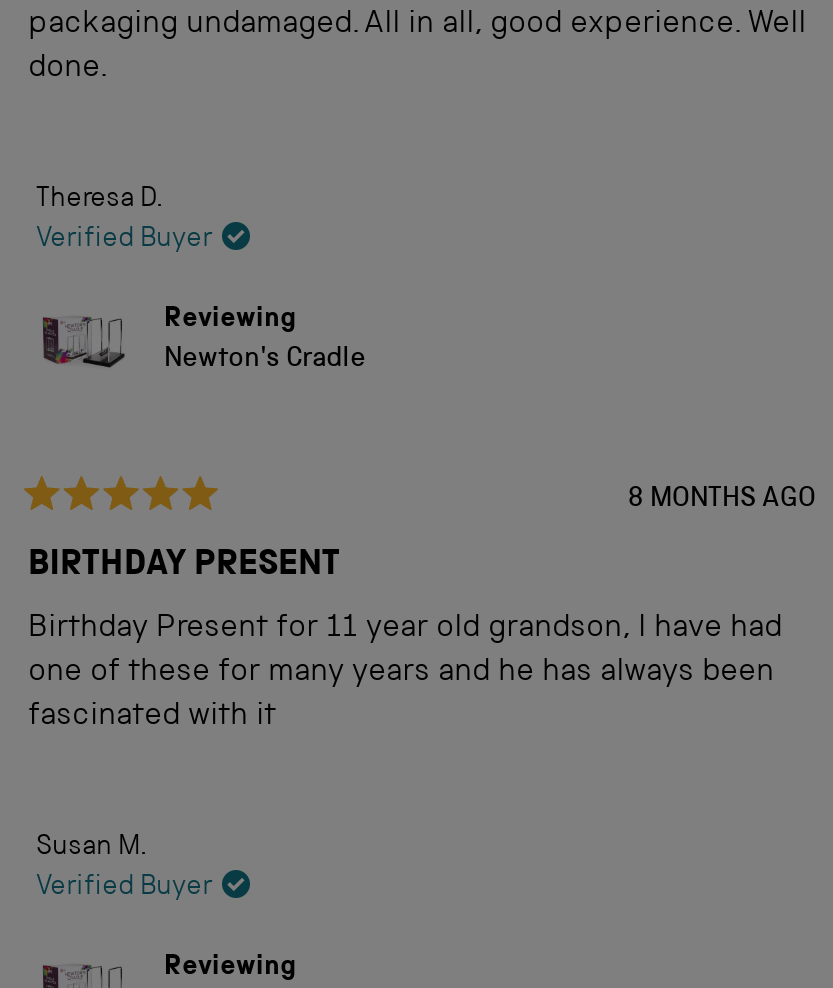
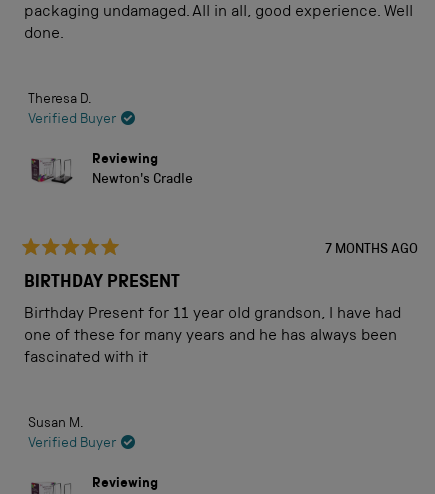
- 8 MONTHS AGO
+ 7 MONTHS AGO
